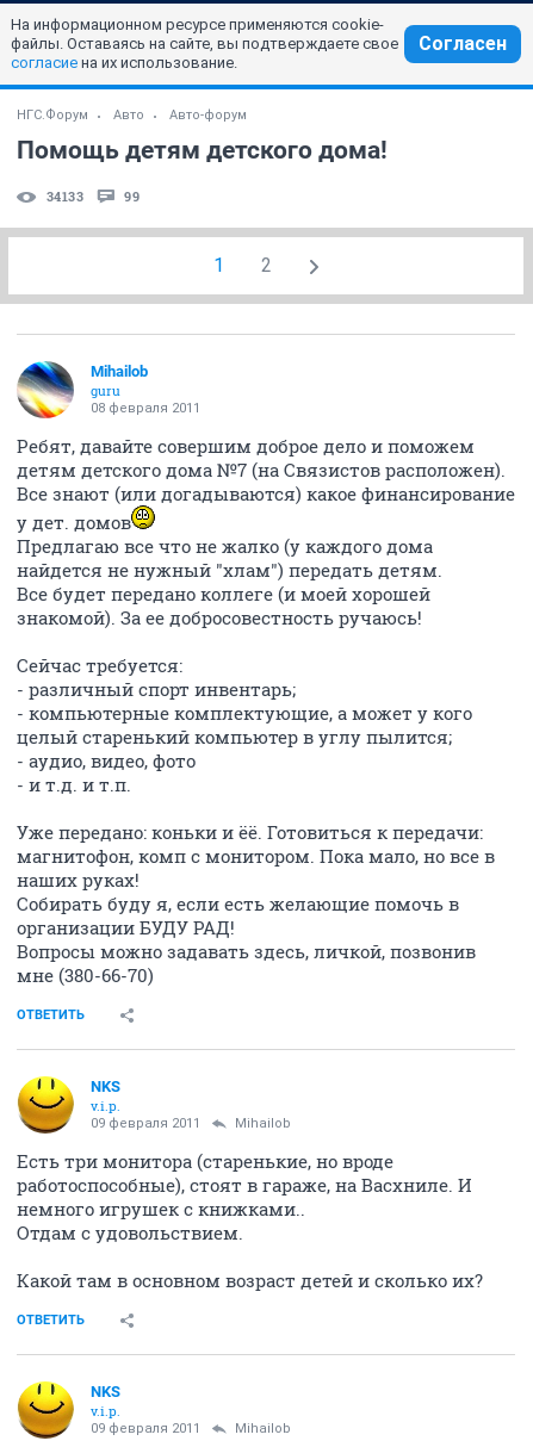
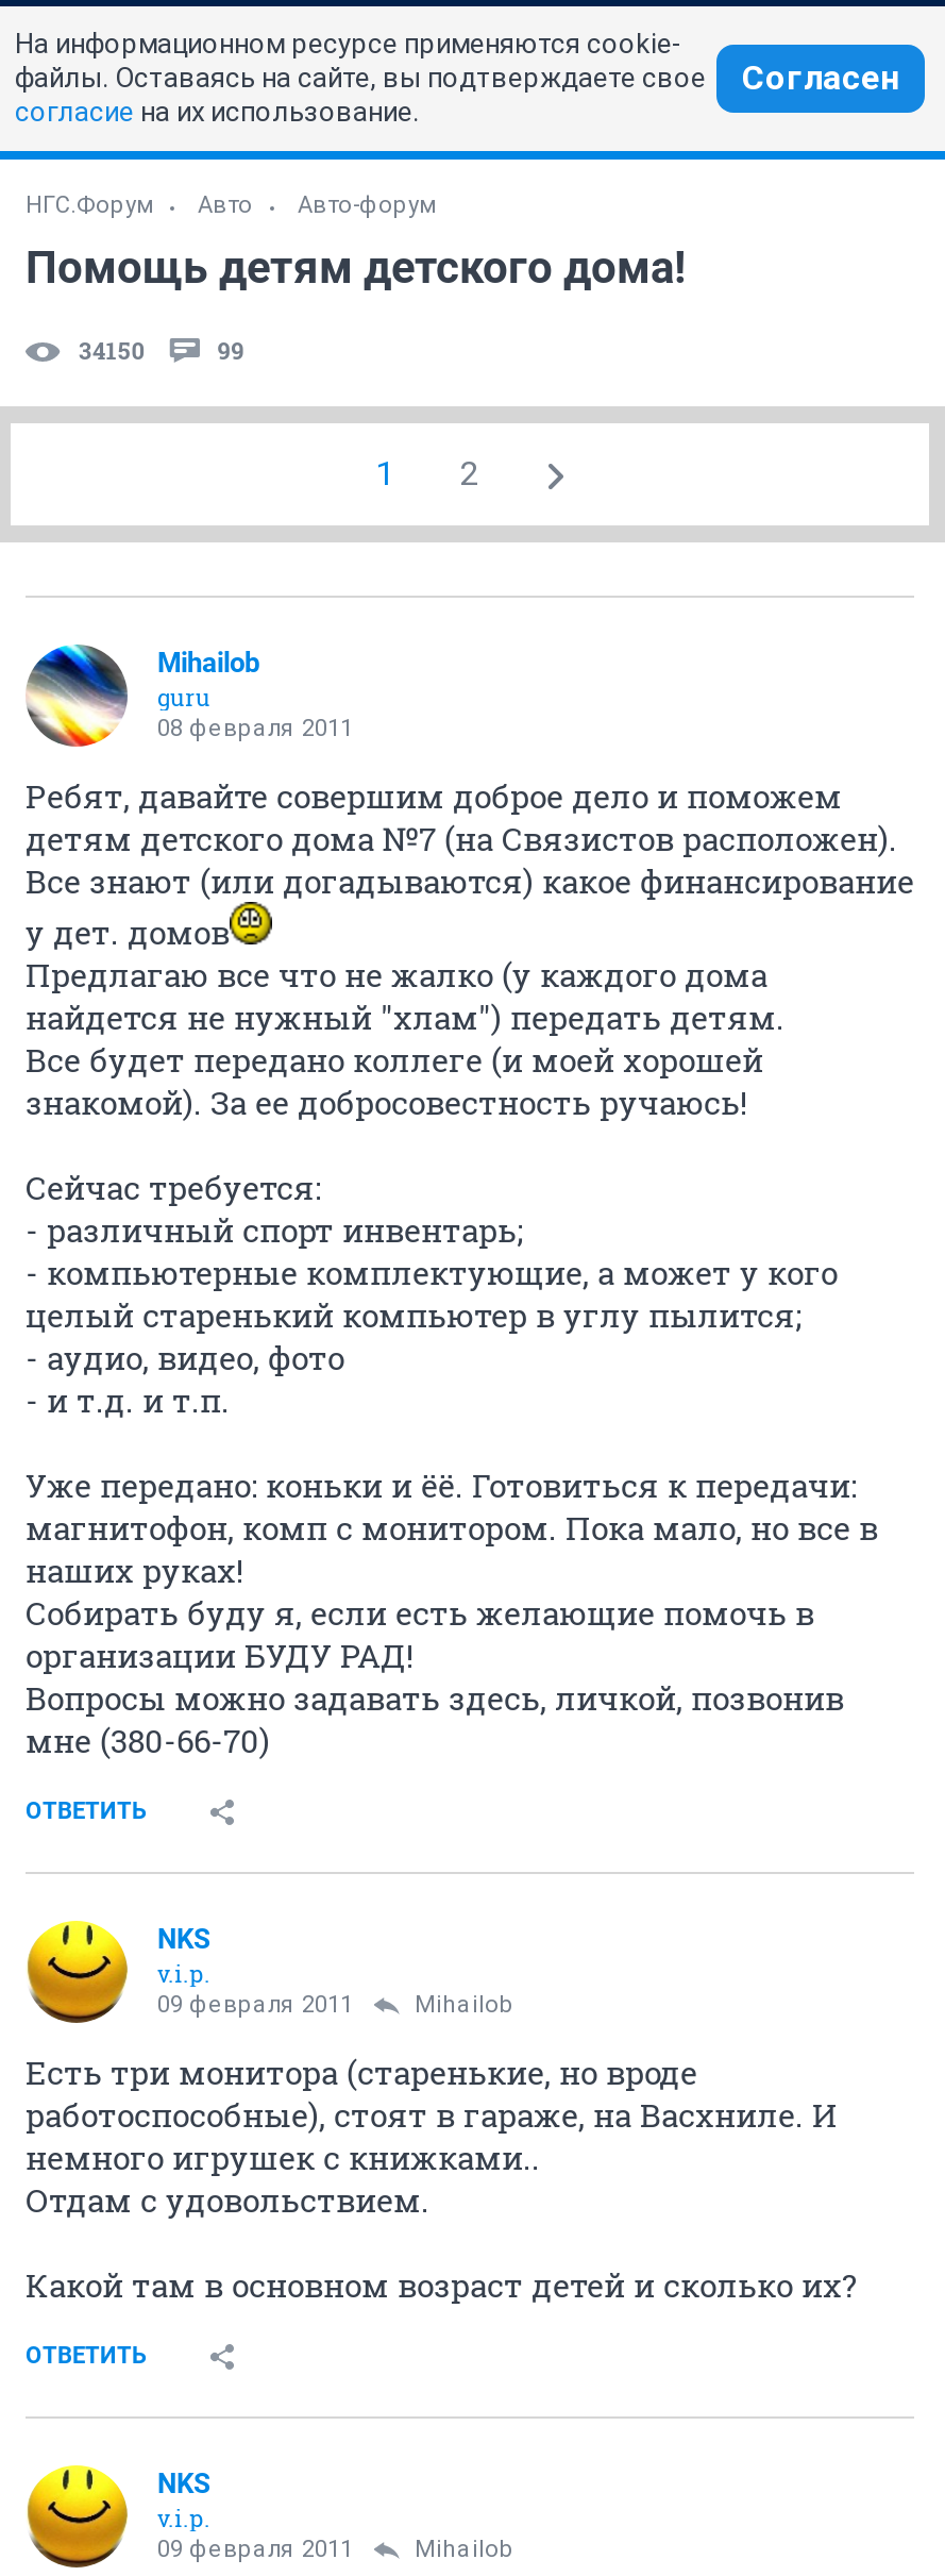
- 34133
+ 34150
